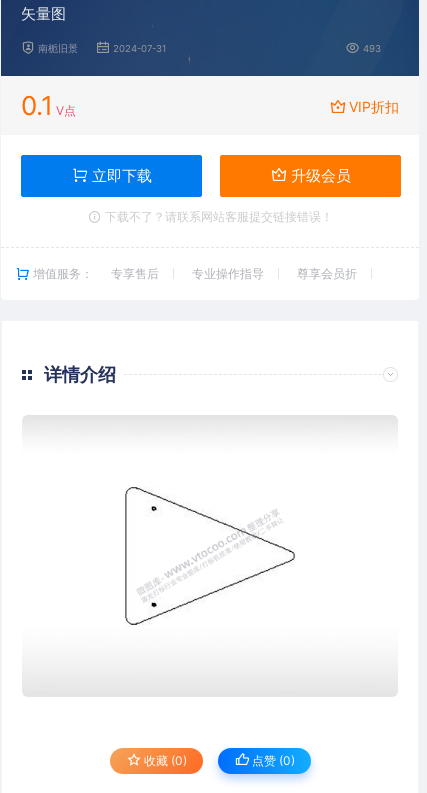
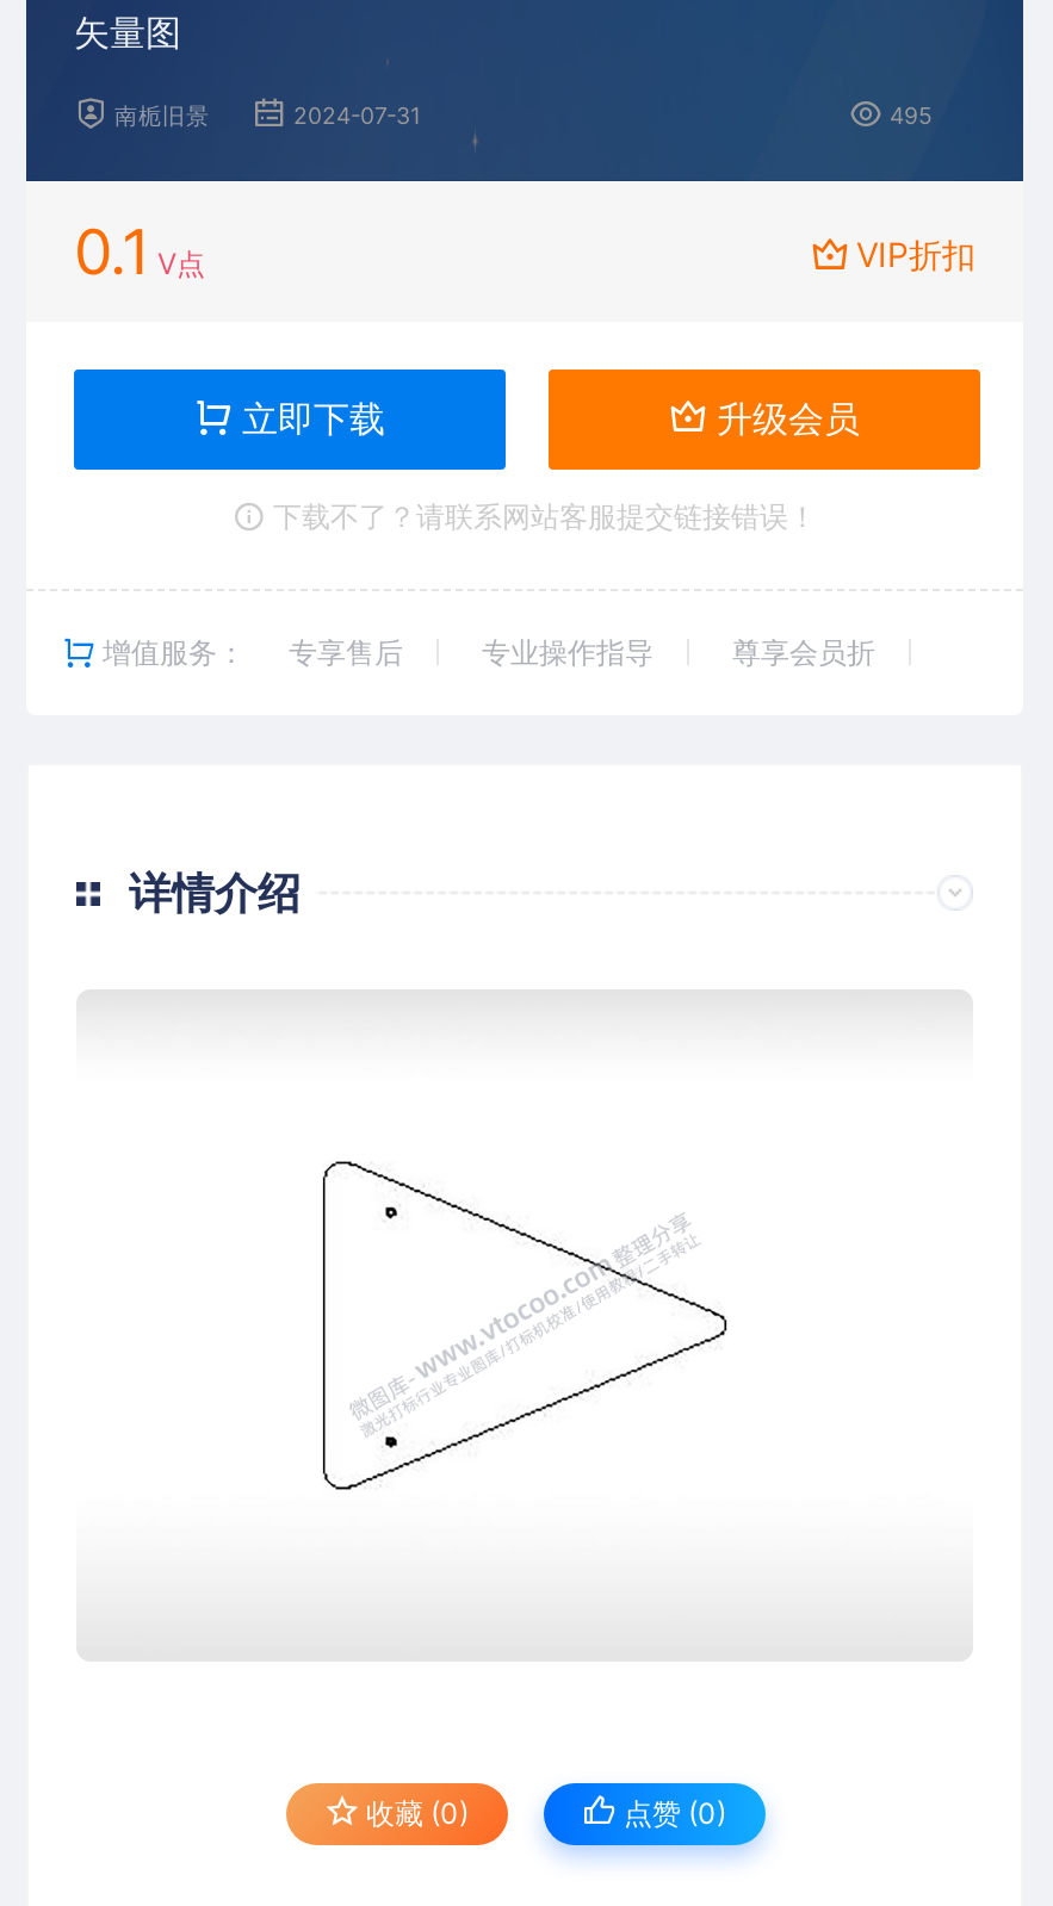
- 493
+ 495
